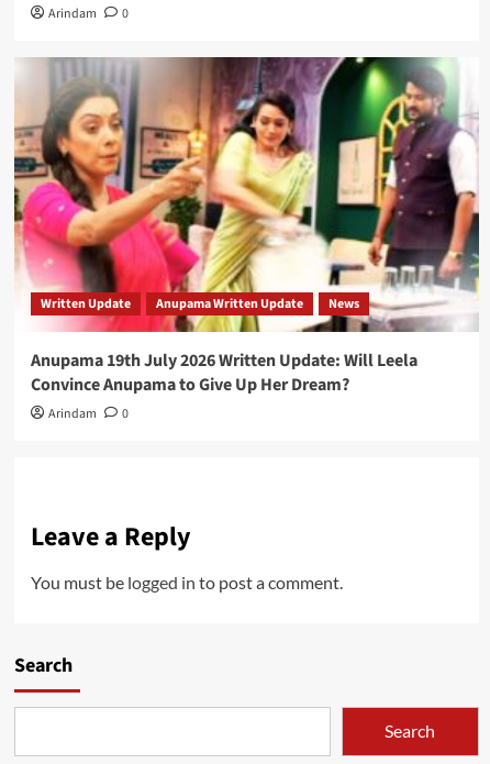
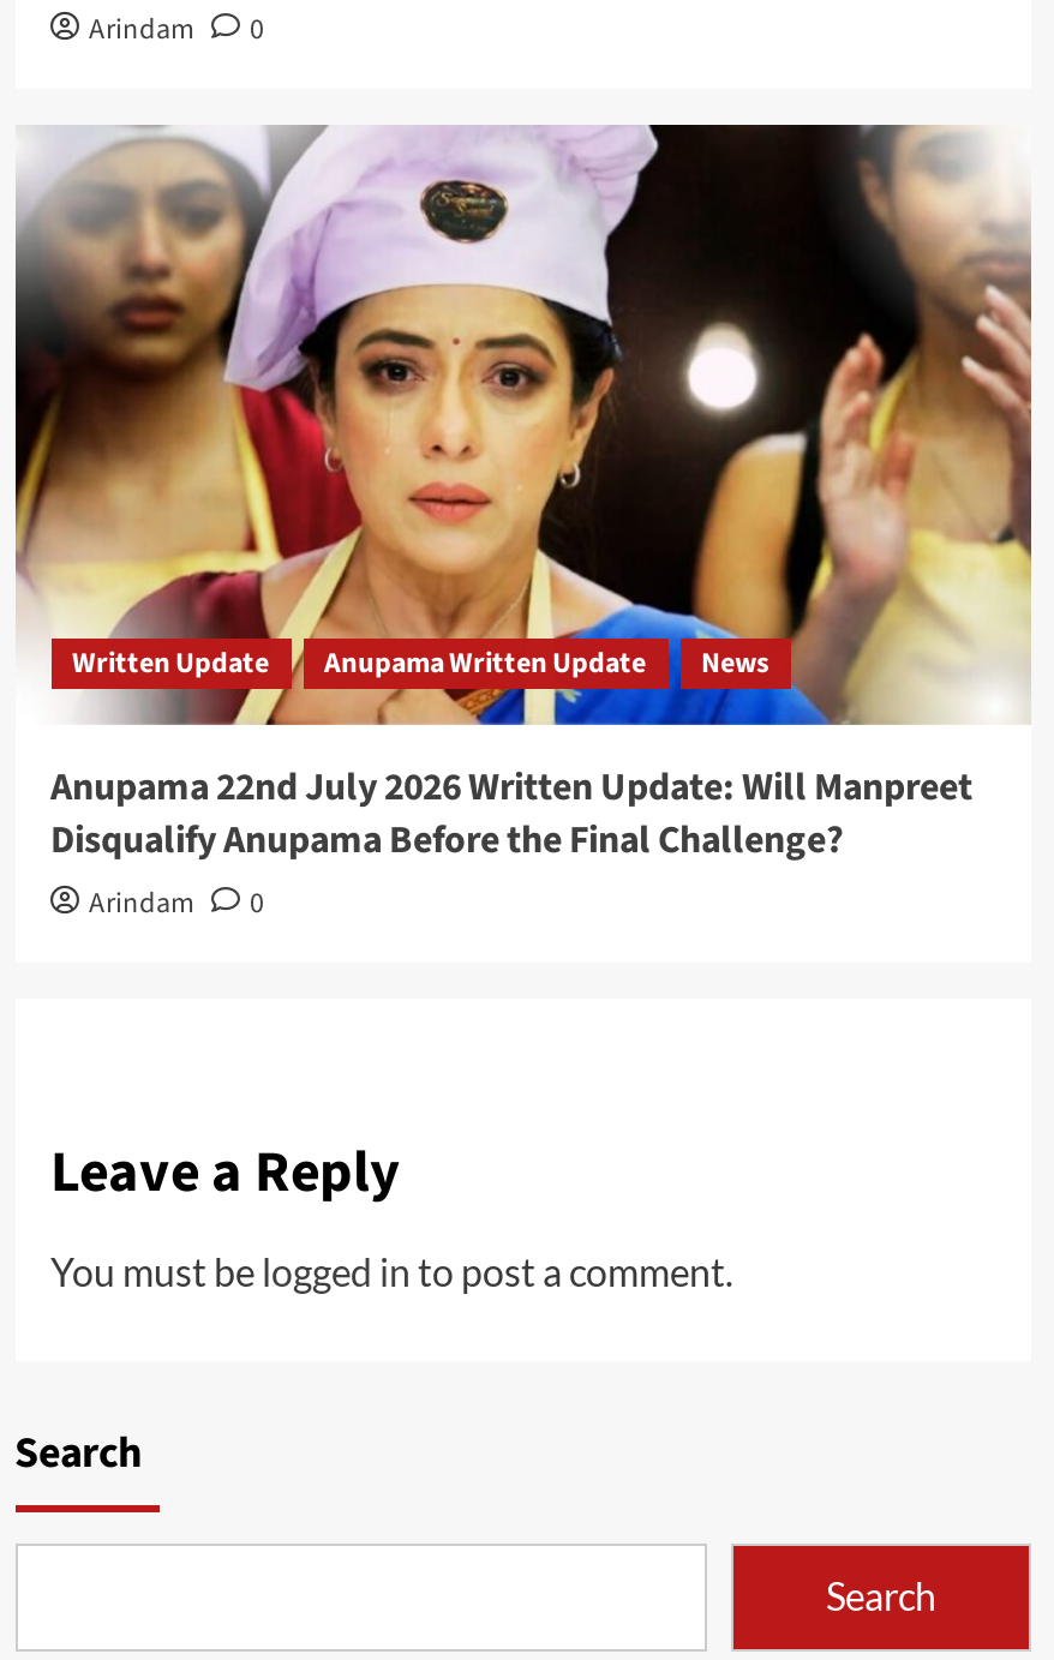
- [image]
- Anupama 19th July 2026 Written Update: Will Leela
- Convince Anupama to Give Up Her Dream?
+ [image]
+ Anupama 22nd July 2026 Written Update: Will Manpreet
+ Disqualify Anupama Before the Final Challenge?
